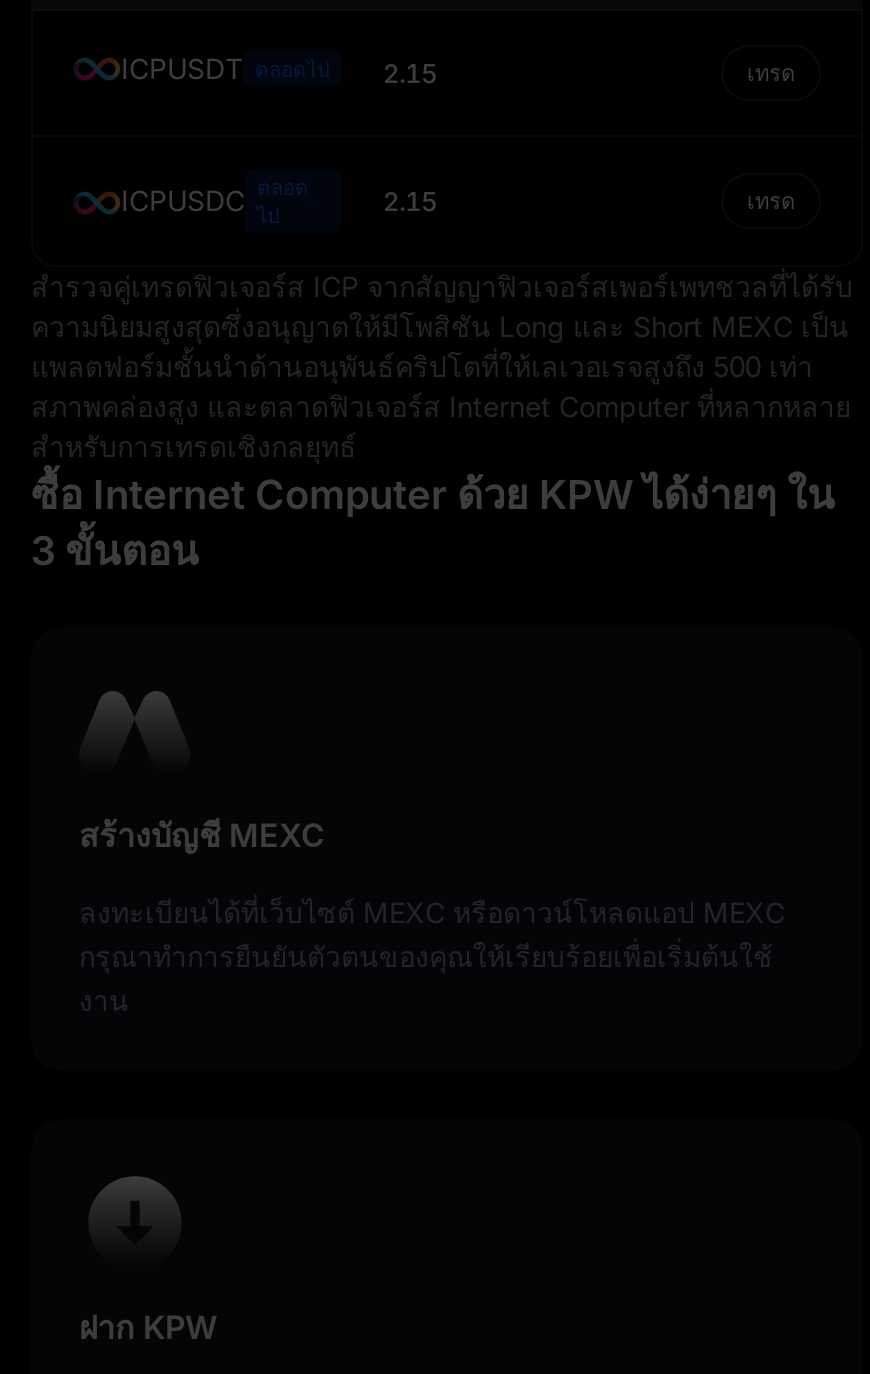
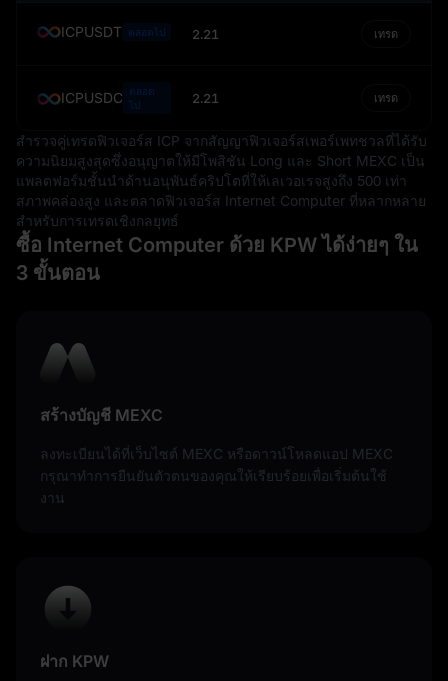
- 2.15
+ 2.21

- 2.15
+ 2.21
